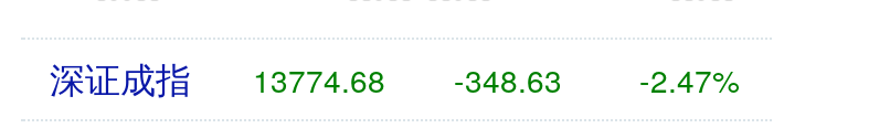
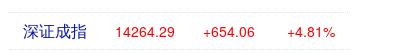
- 13774.68
+ 14264.29

- -348.63
+ +654.06

- -2.47%
+ +4.81%
